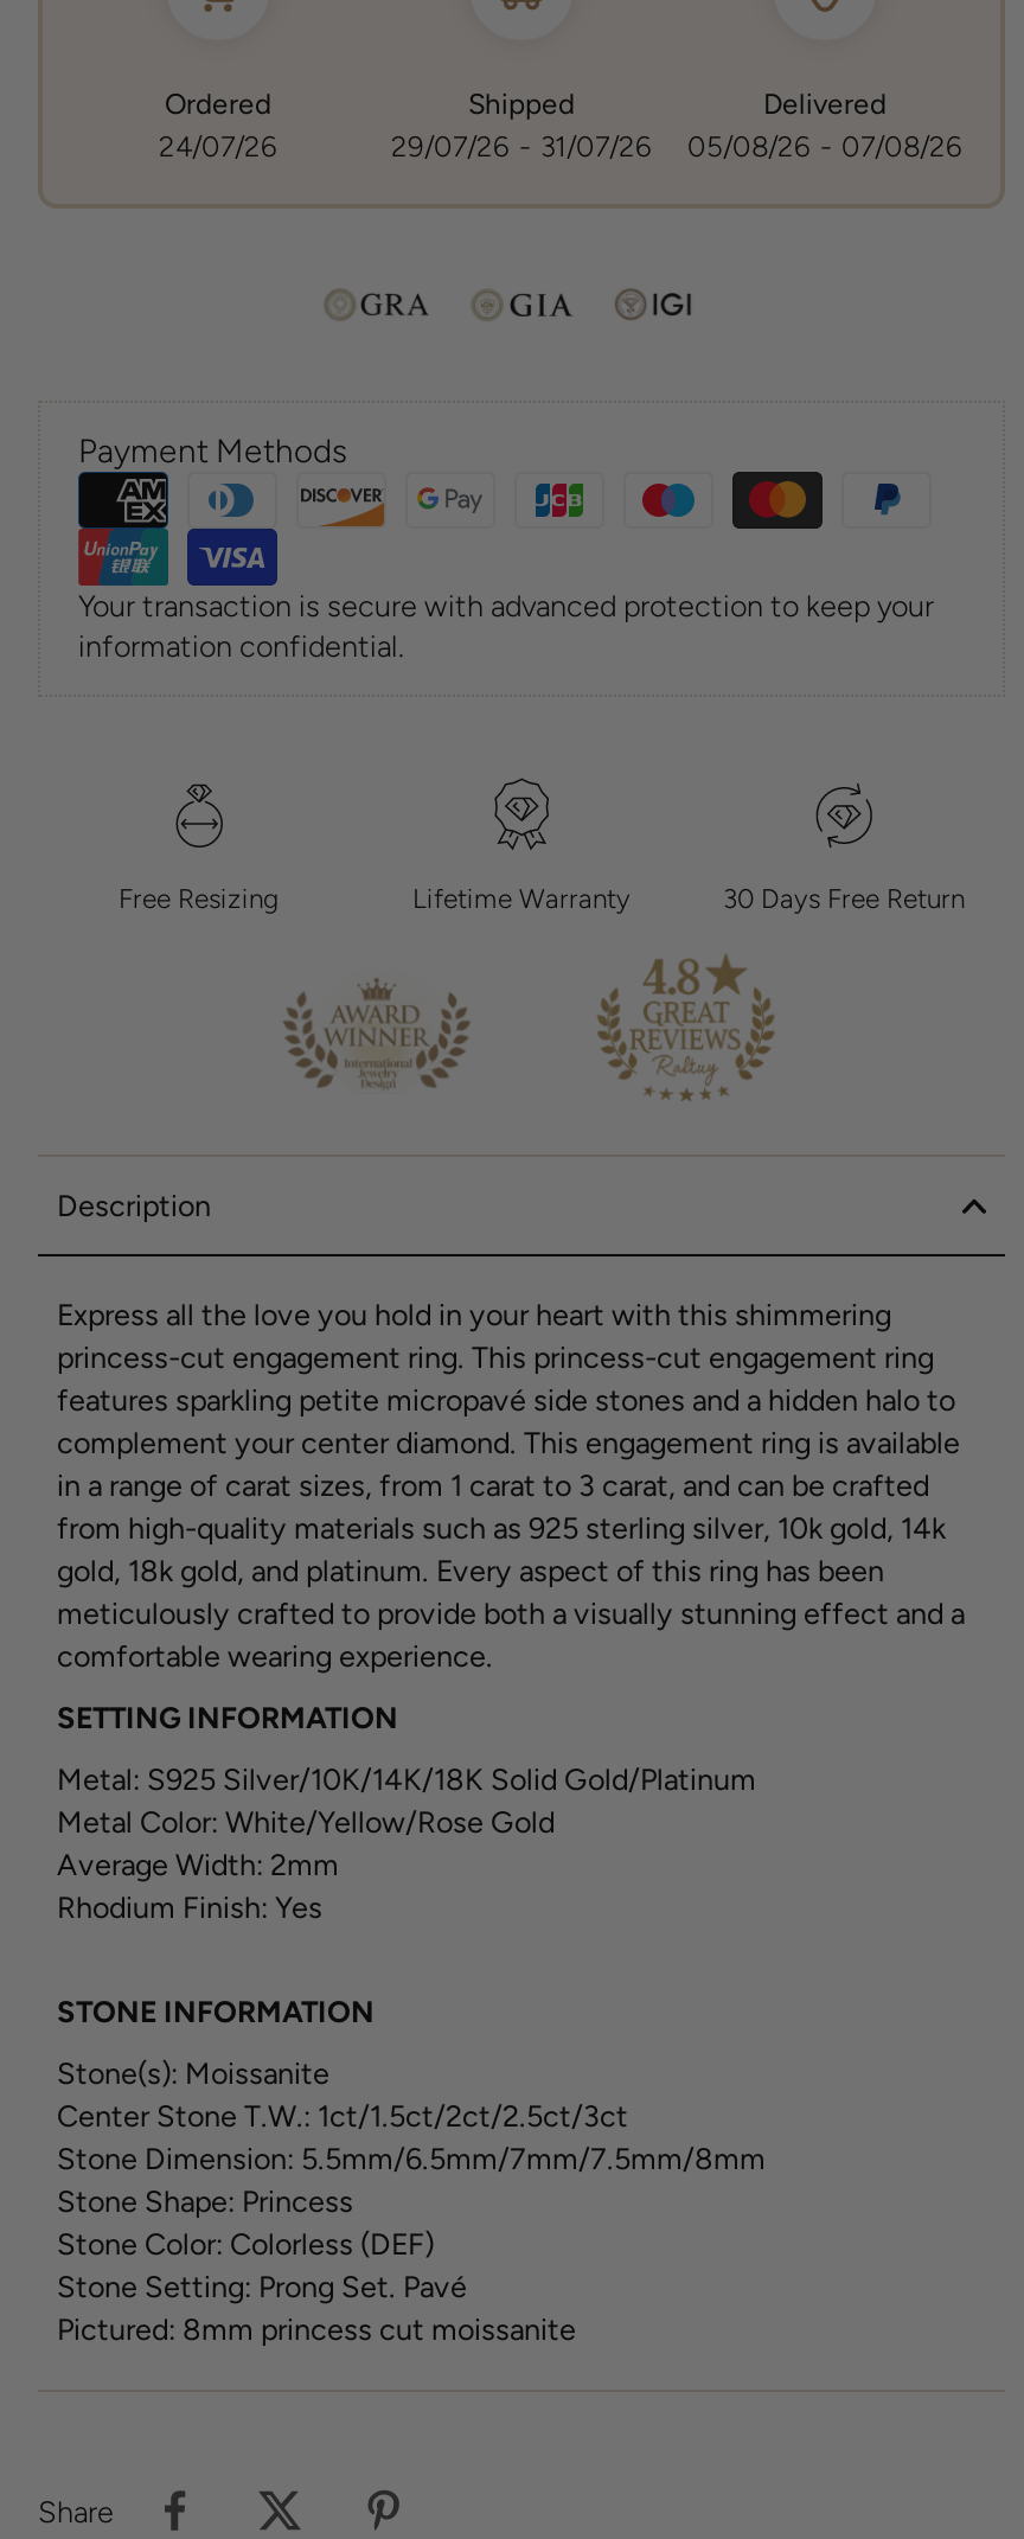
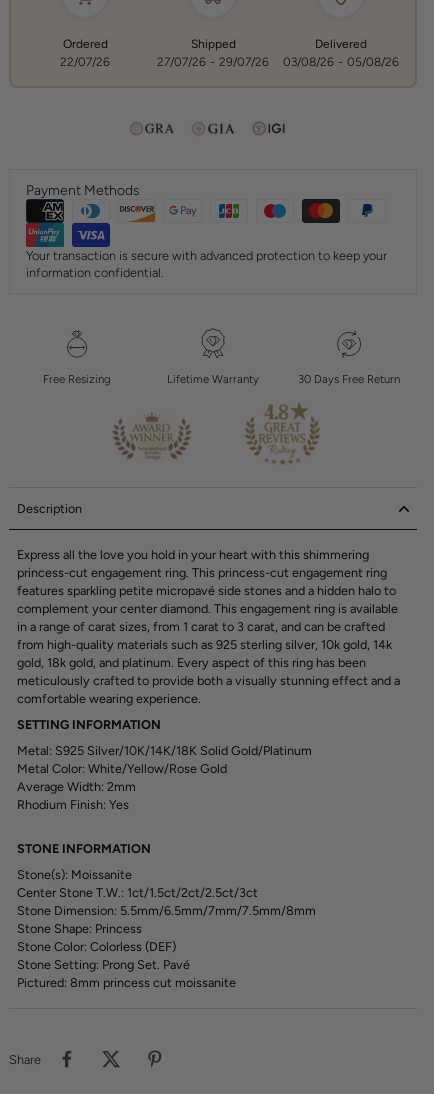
- 24/07/26
+ 22/07/26

- 29/07/26 - 31/07/26
+ 27/07/26 - 29/07/26

- 05/08/26 - 07/08/26
+ 03/08/26 - 05/08/26
